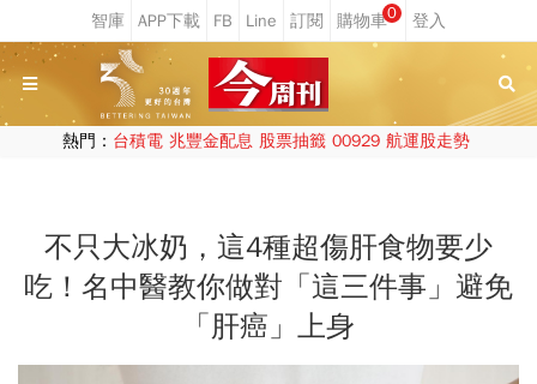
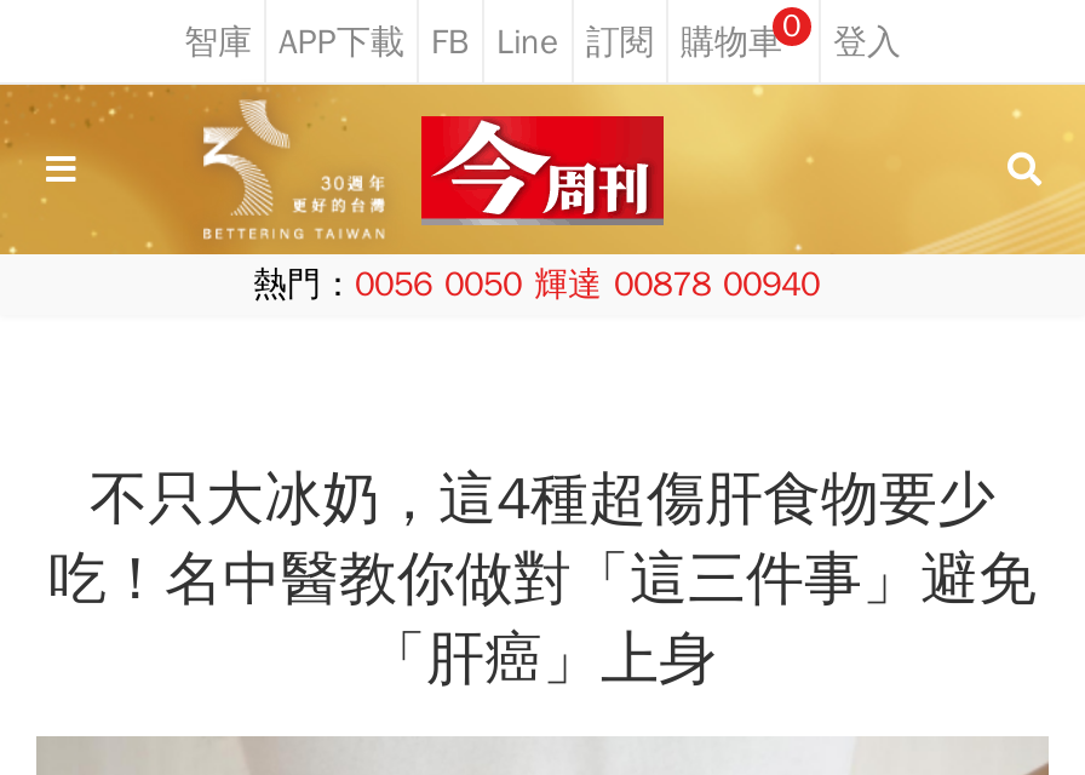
- 熱門：台積電 兆豐金配息 股票抽籤 00929 航運股走勢
+ 熱門：0056 0050 輝達 00878 00940
